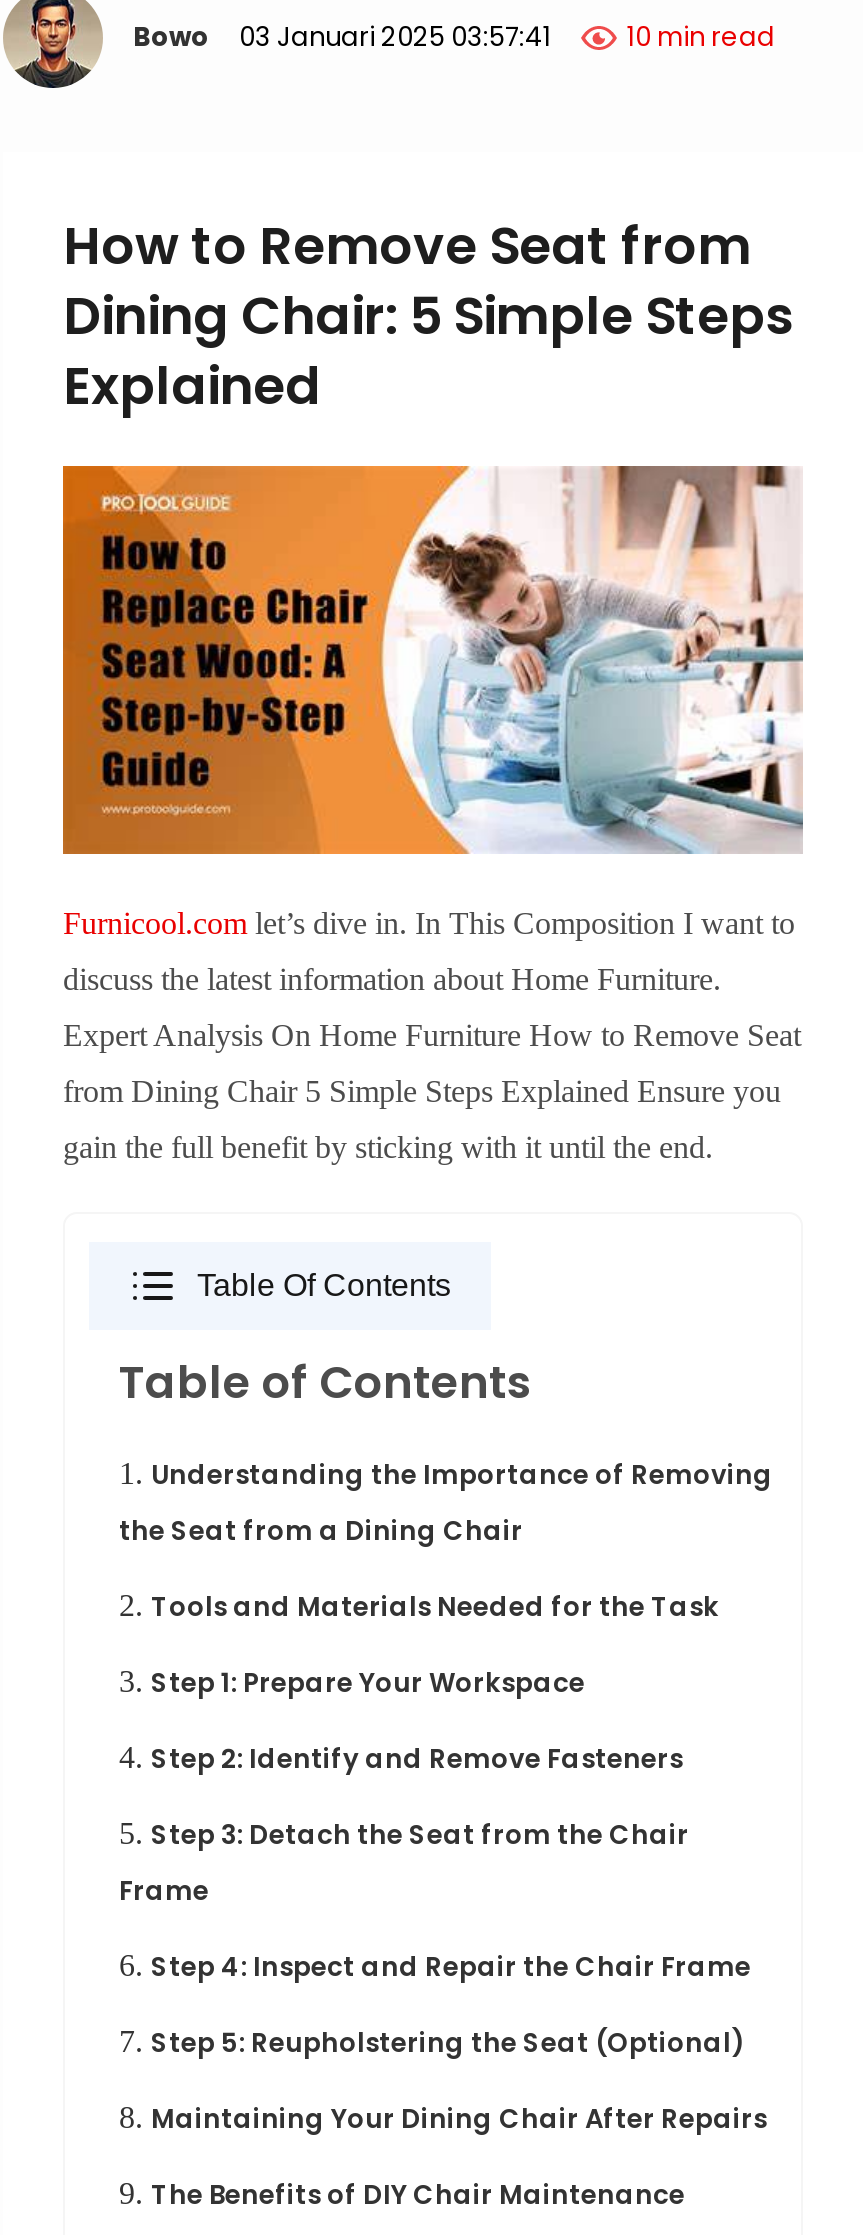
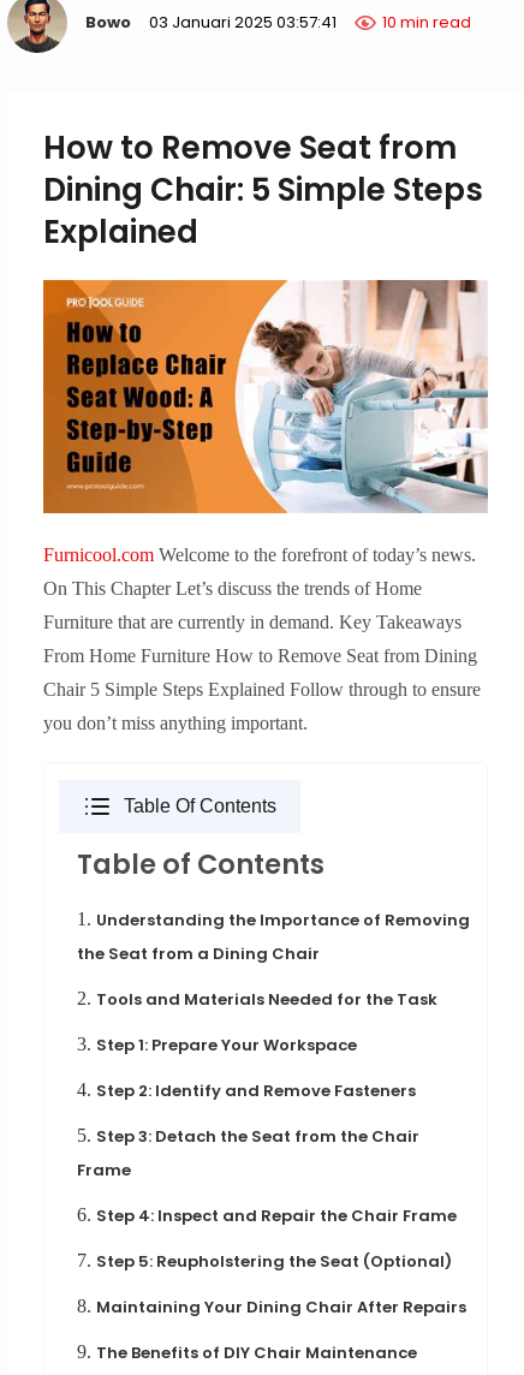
- Furnicool.com let’s dive in. In This Composition I want to
- discuss the latest information about Home Furniture.
- Expert Analysis On Home Furniture How to Remove Seat
- from Dining Chair 5 Simple Steps Explained Ensure you
- gain the full benefit by sticking with it until the end.
+ Furnicool.com Welcome to the forefront of today’s news.
+ On This Chapter Let’s discuss the trends of Home
+ Furniture that are currently in demand. Key Takeaways
+ From Home Furniture How to Remove Seat from Dining
+ Chair 5 Simple Steps Explained Follow through to ensure
+ you don’t miss anything important.
